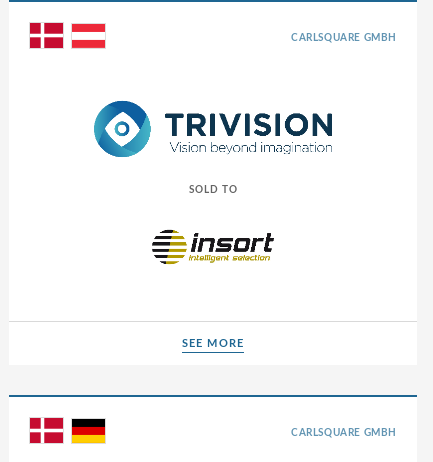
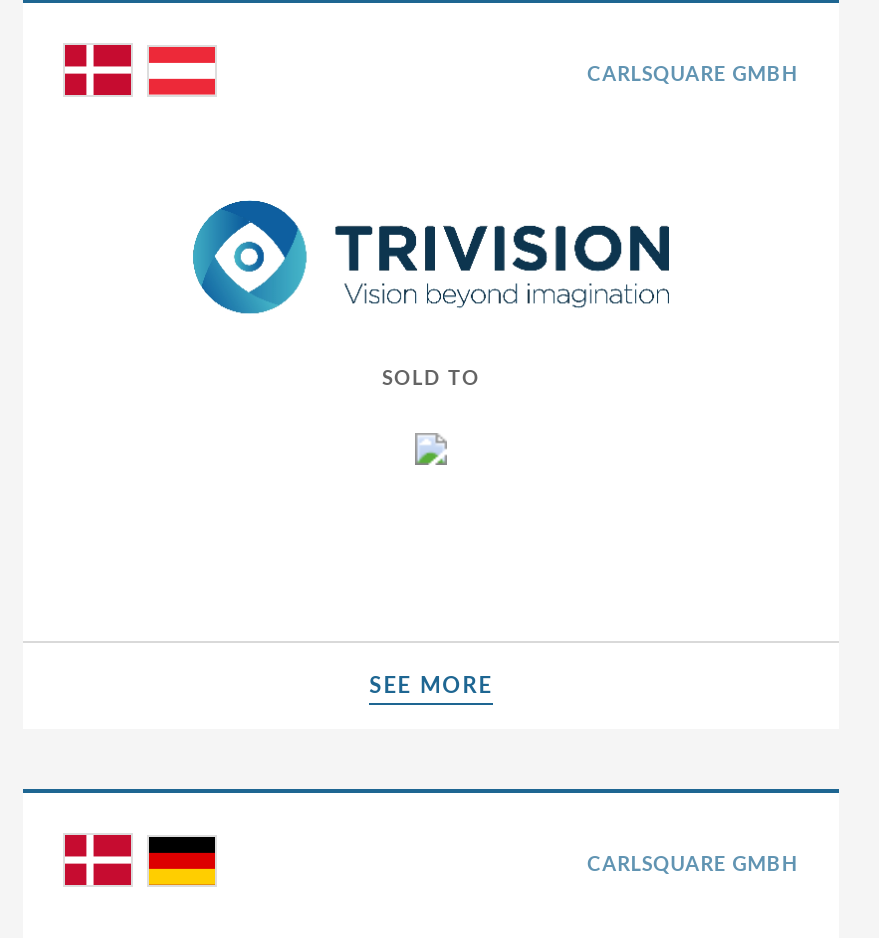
- [image]
